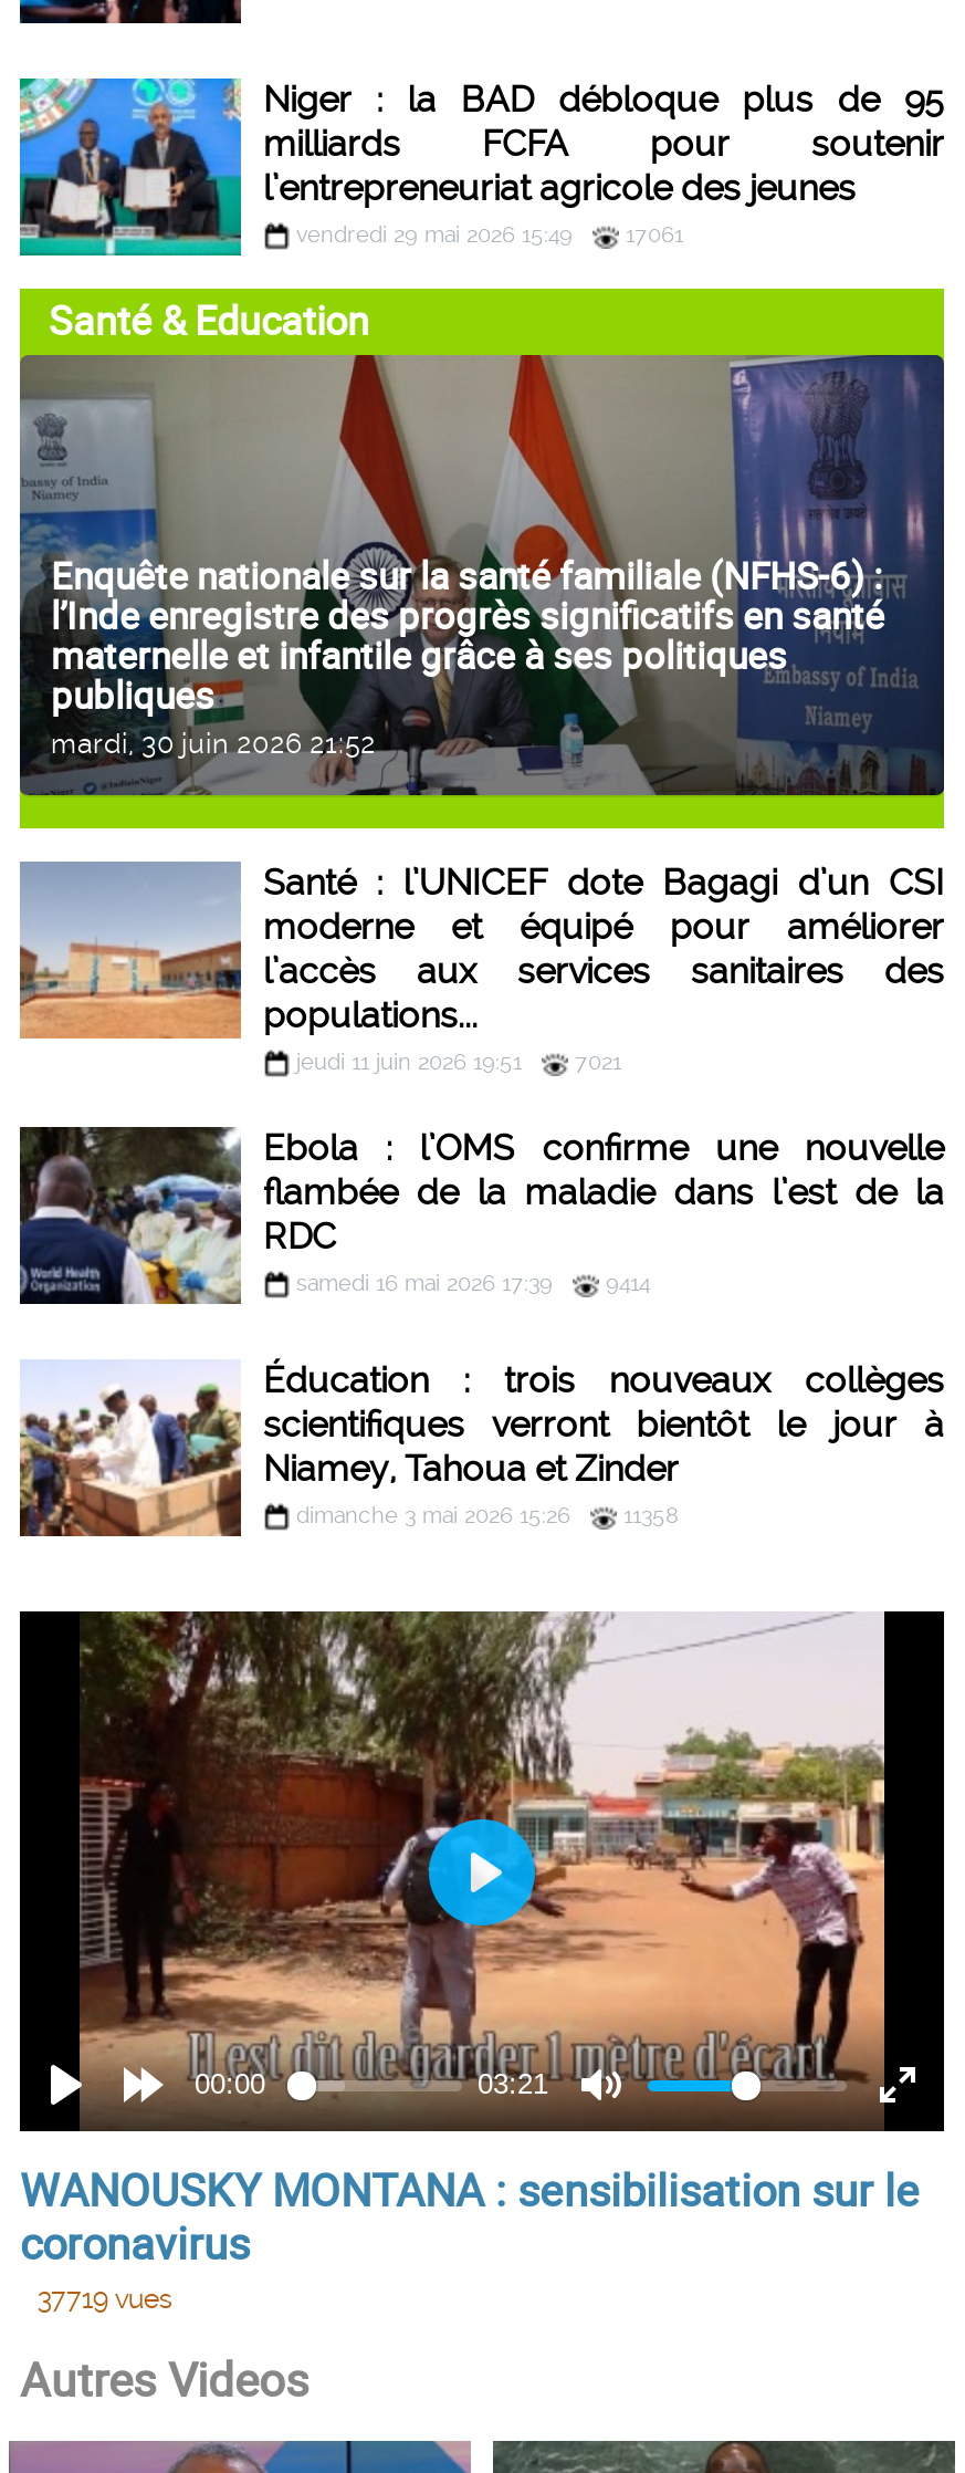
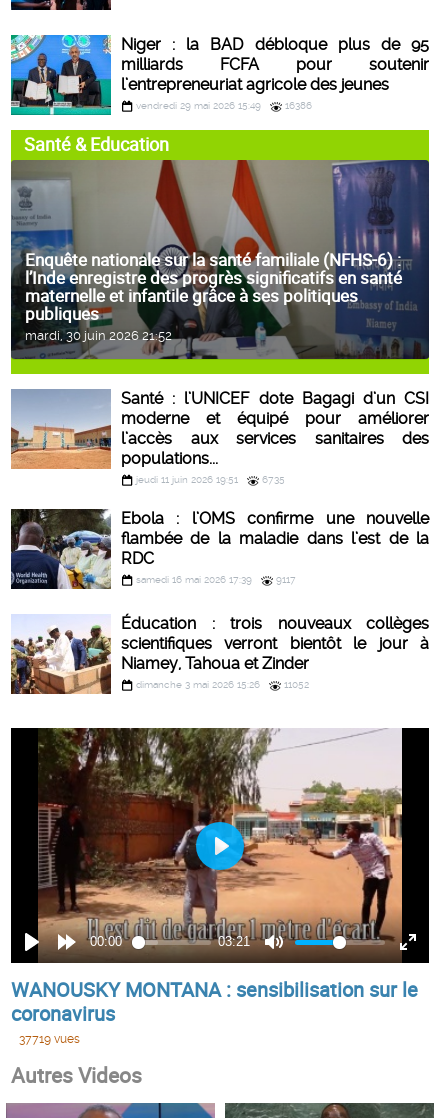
- 17061
+ 16386

- 7021
+ 6735

- 9414
+ 9117

- 11358
+ 11052
